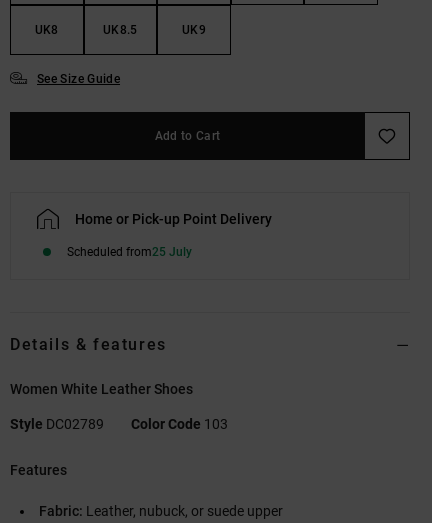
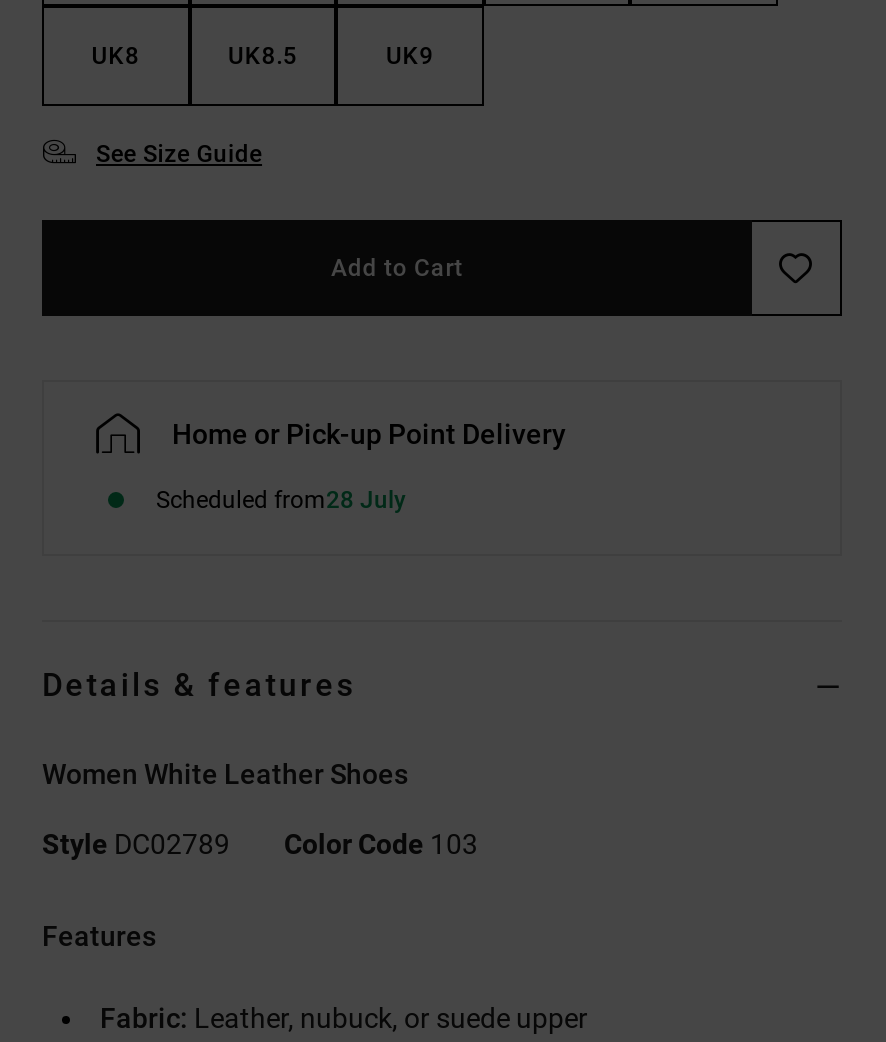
- Scheduled from25 July
+ Scheduled from28 July
